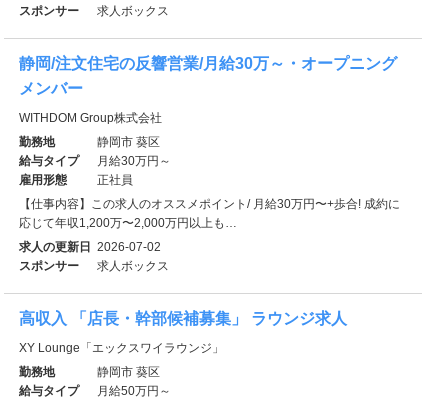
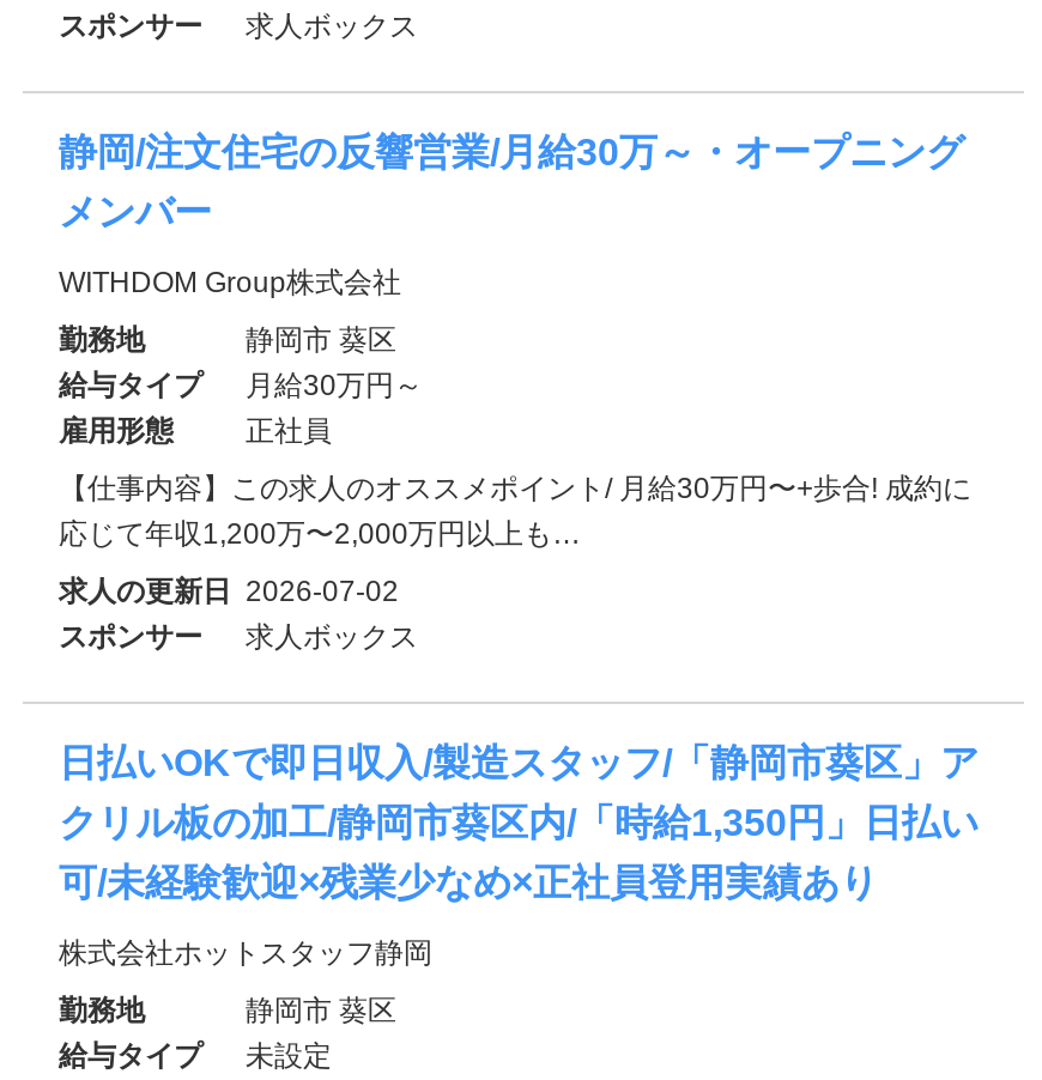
- 高収入 「店長・幹部候補募集」 ラウンジ求人
- XY Lounge「エックスワイラウンジ」
+ 日払いOKで即日収入/製造スタッフ/「静岡市葵区」ア
+ クリル板の加工/静岡市葵区内/「時給1,350円」日払い
+ 可/未経験歓迎×残業少なめ×正社員登用実績あり
+ 株式会社ホットスタッフ静岡

- 月給50万円～
+ 未設定
